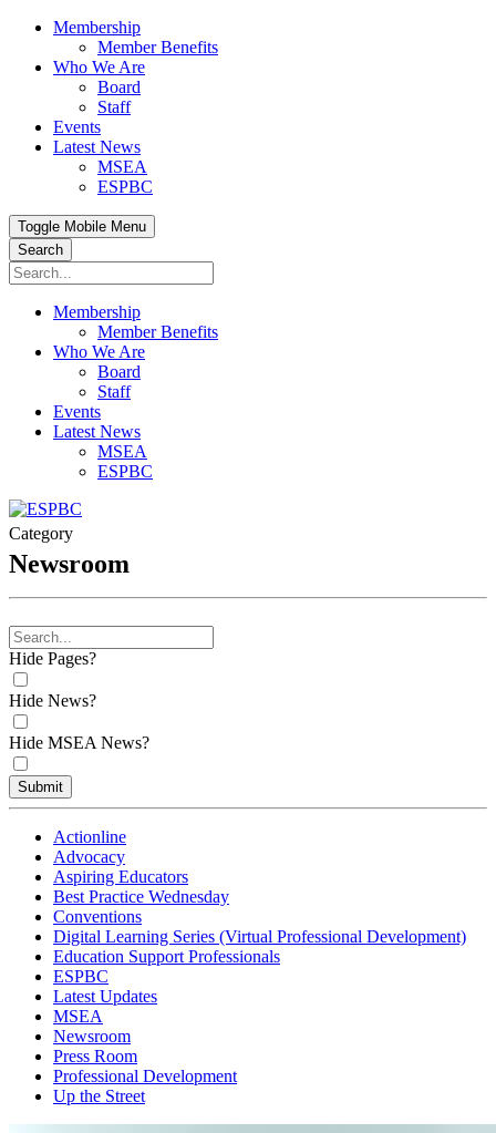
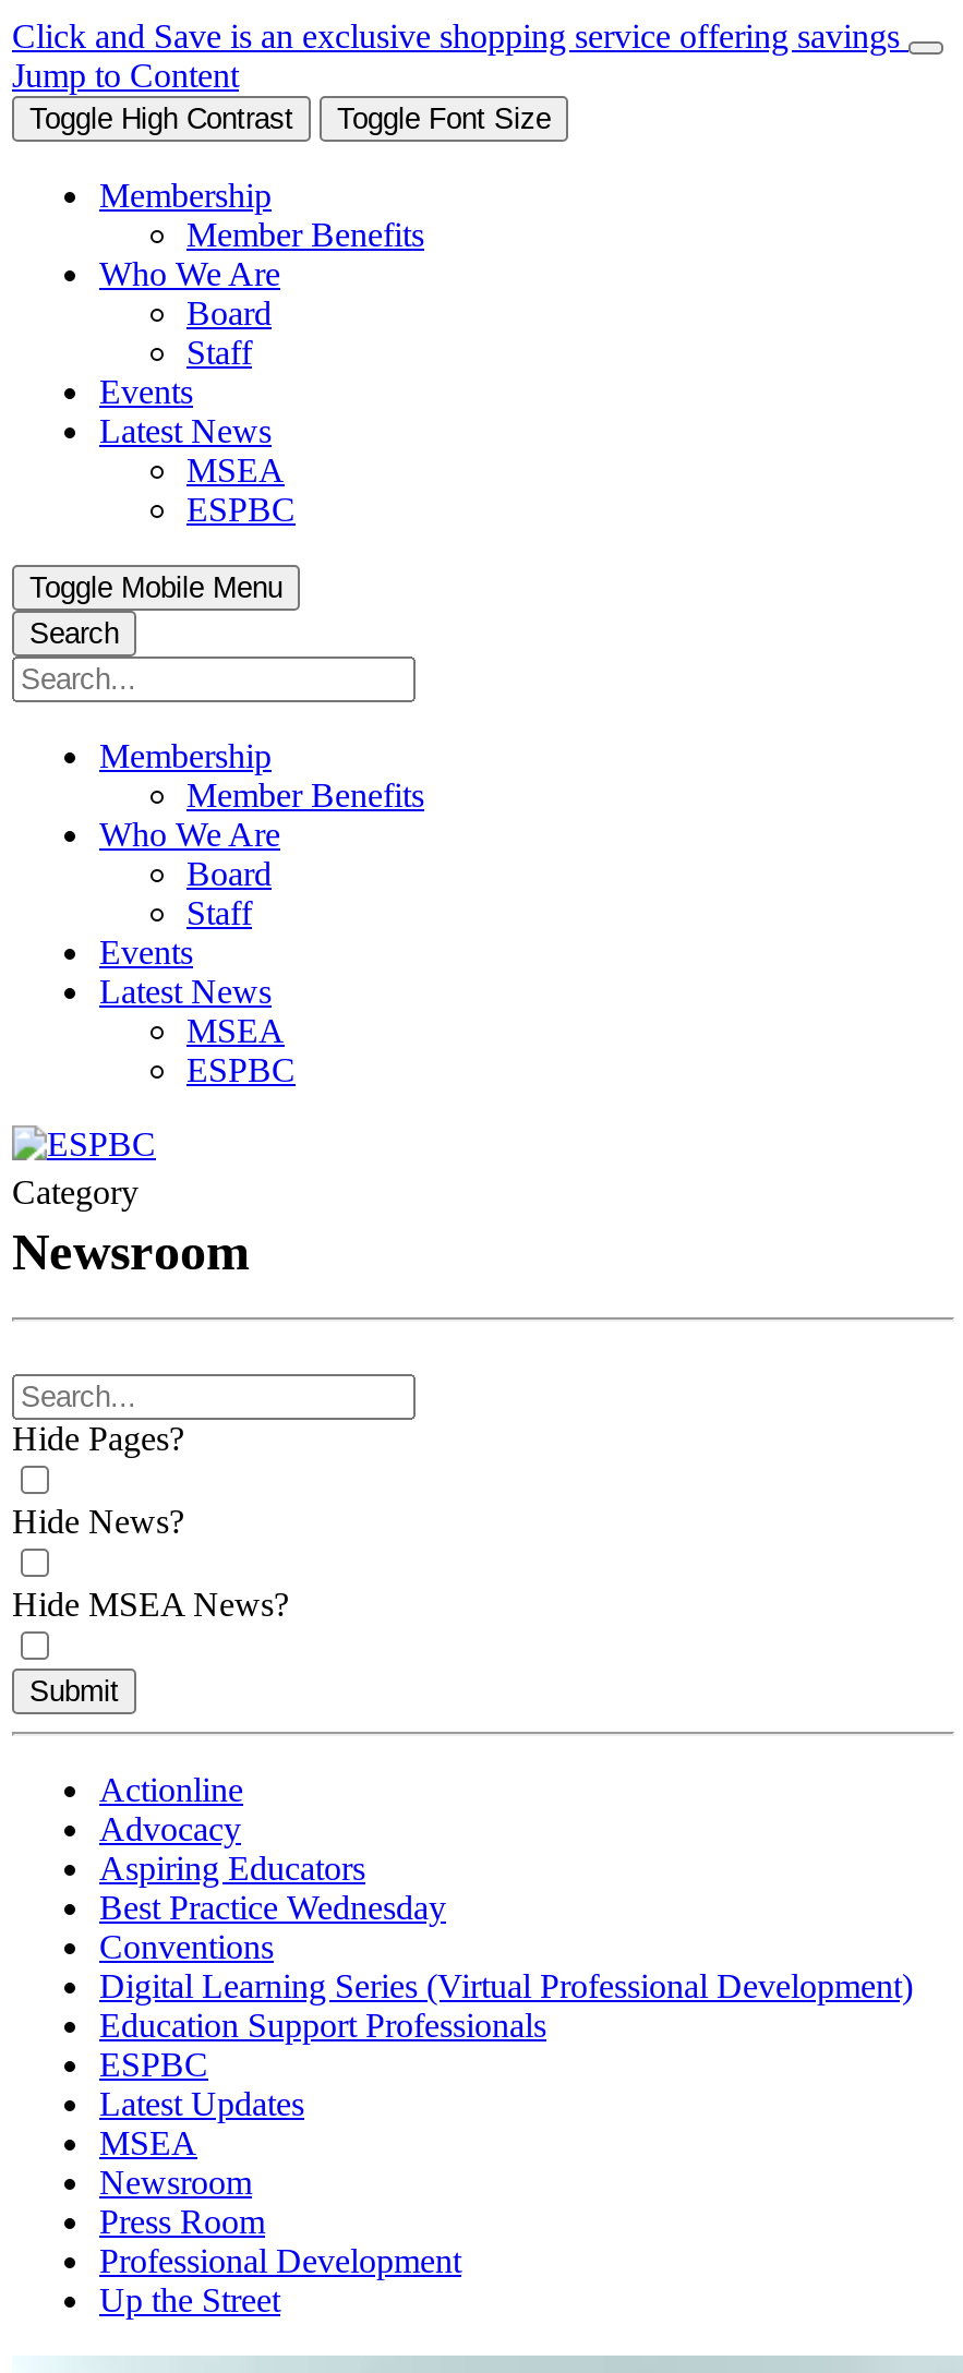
+ Click and Save is an exclusive shopping service offering savings
+ Jump to Content
+ Toggle High Contrast
+ Toggle Font Size
